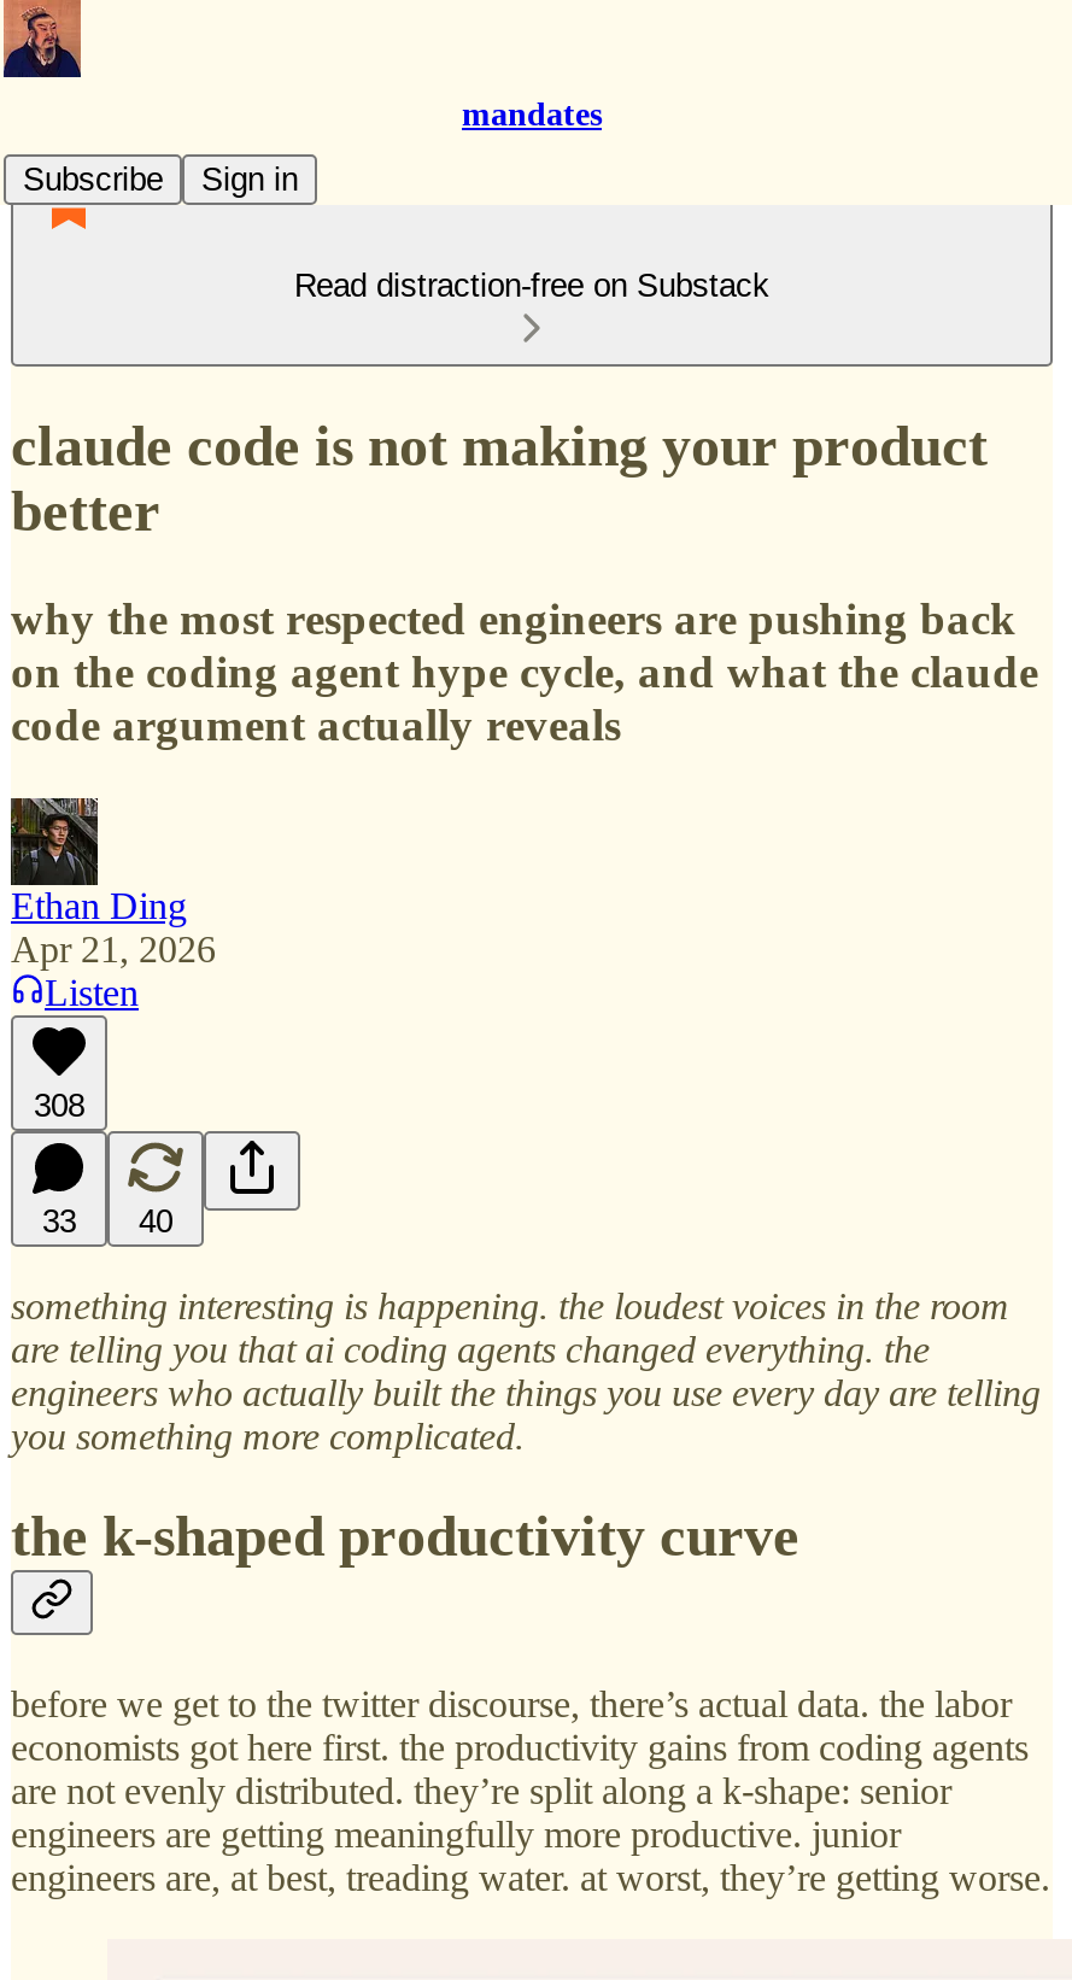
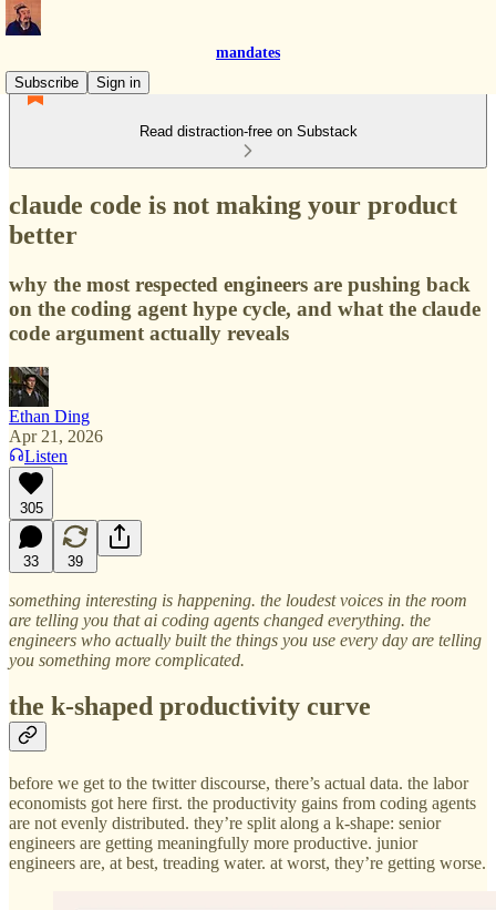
- 308
+ 305

- 33 40
+ 33 39
